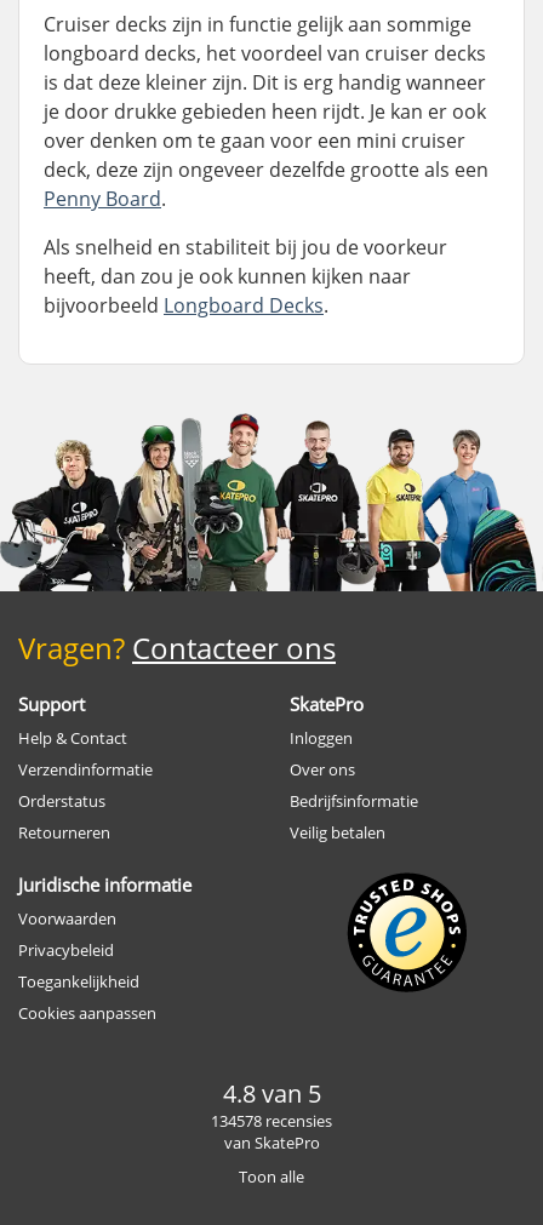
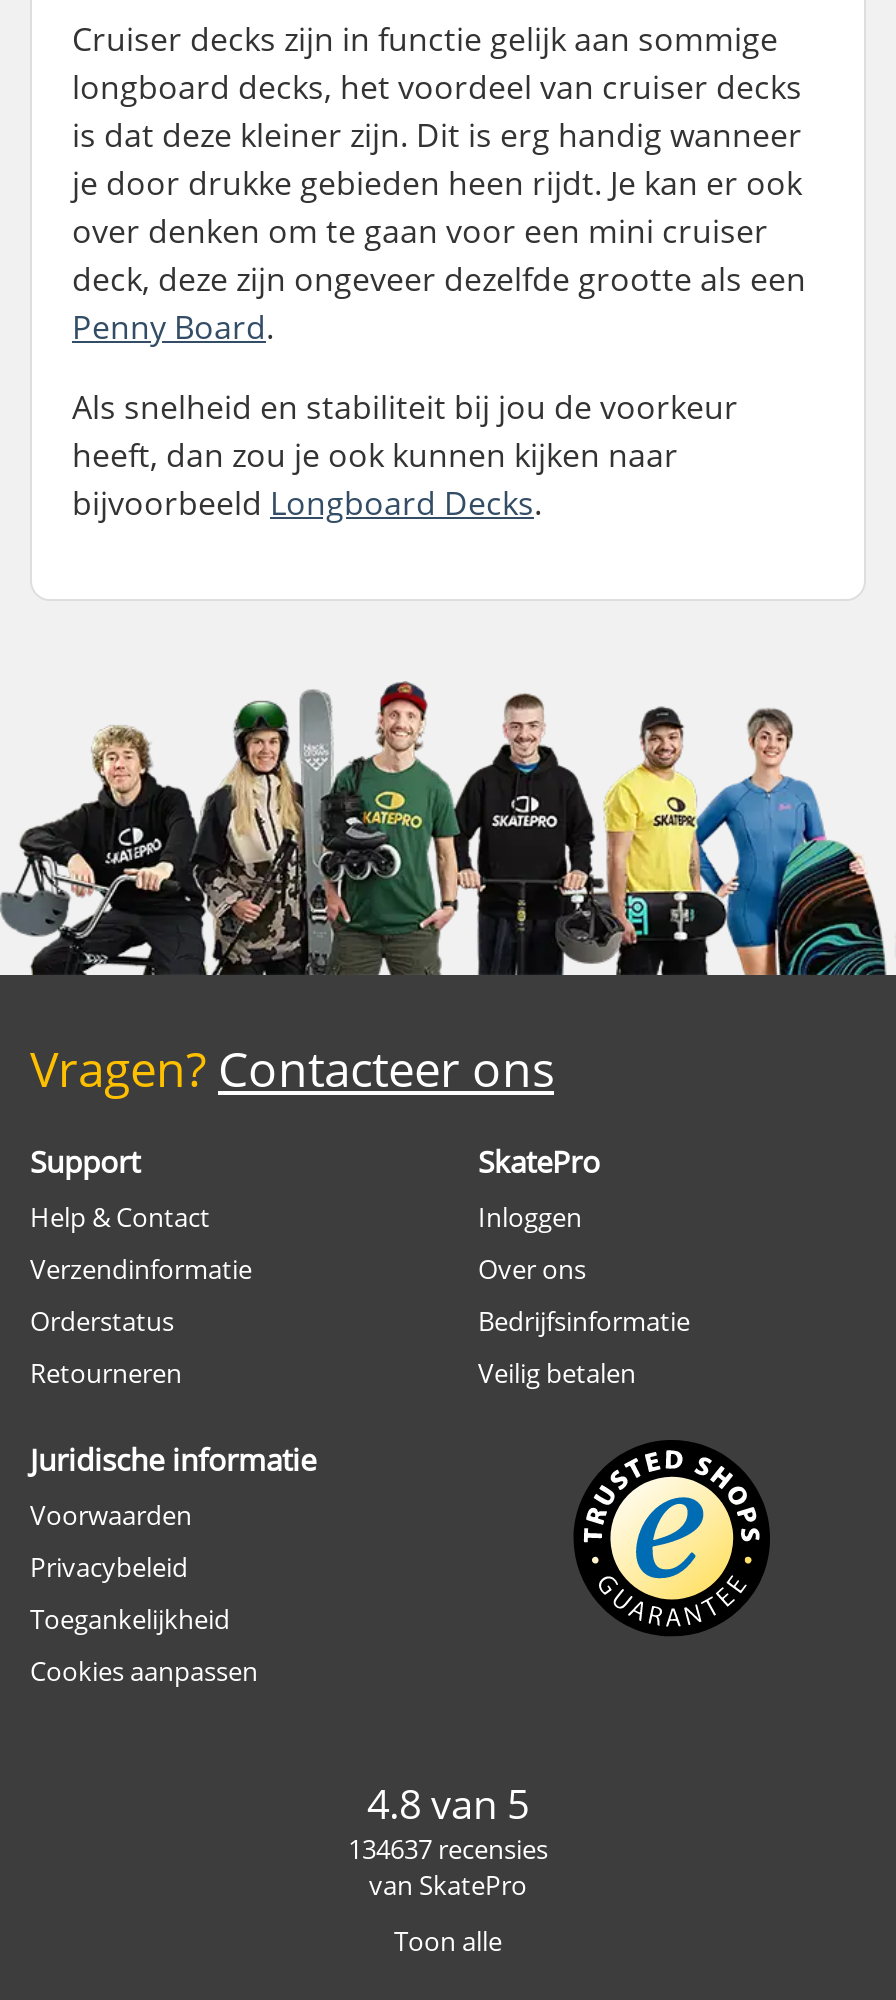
- 134578 recensies
+ 134637 recensies
